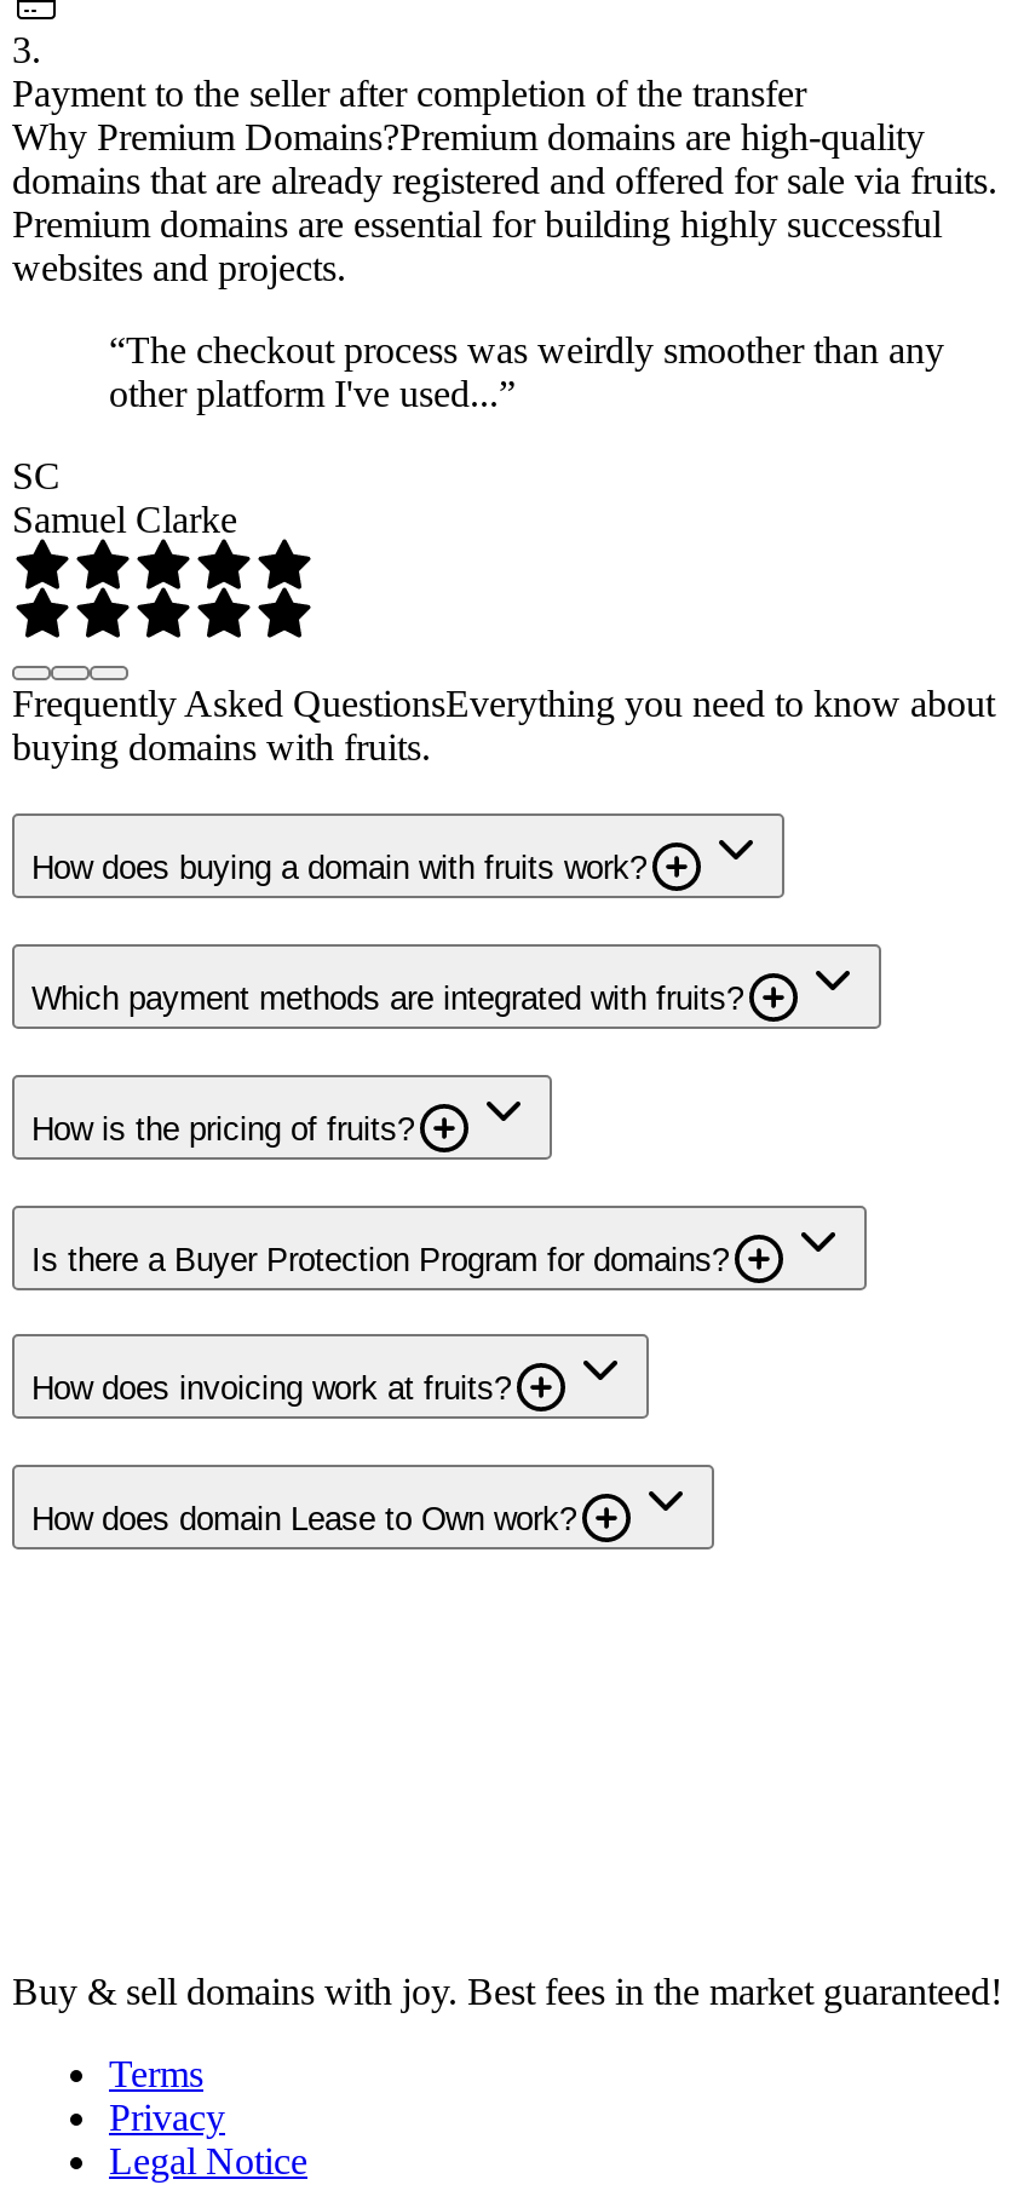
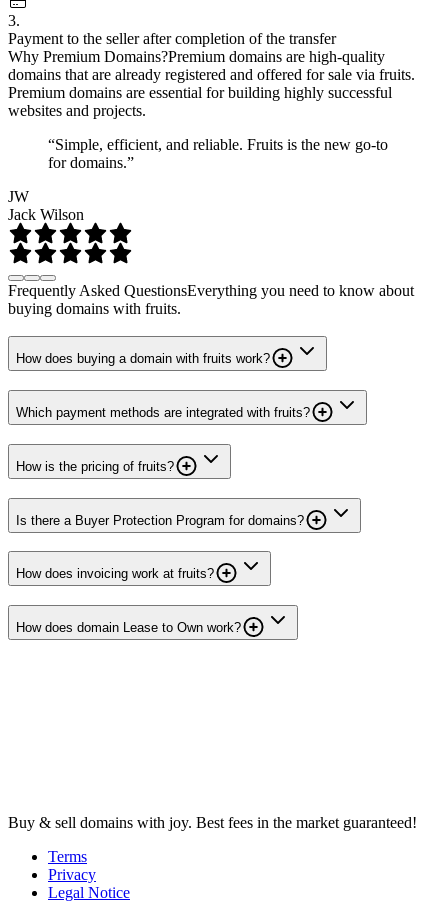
- “The checkout process was weirdly smoother than any
- other platform I've used...”
+ “Simple, efficient, and reliable. Fruits is the new go-to
+ for domains.”

- SC
- Samuel Clarke
+ JW
+ Jack Wilson
